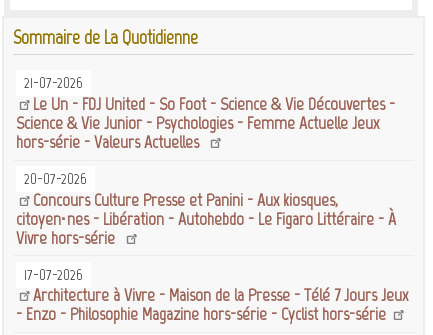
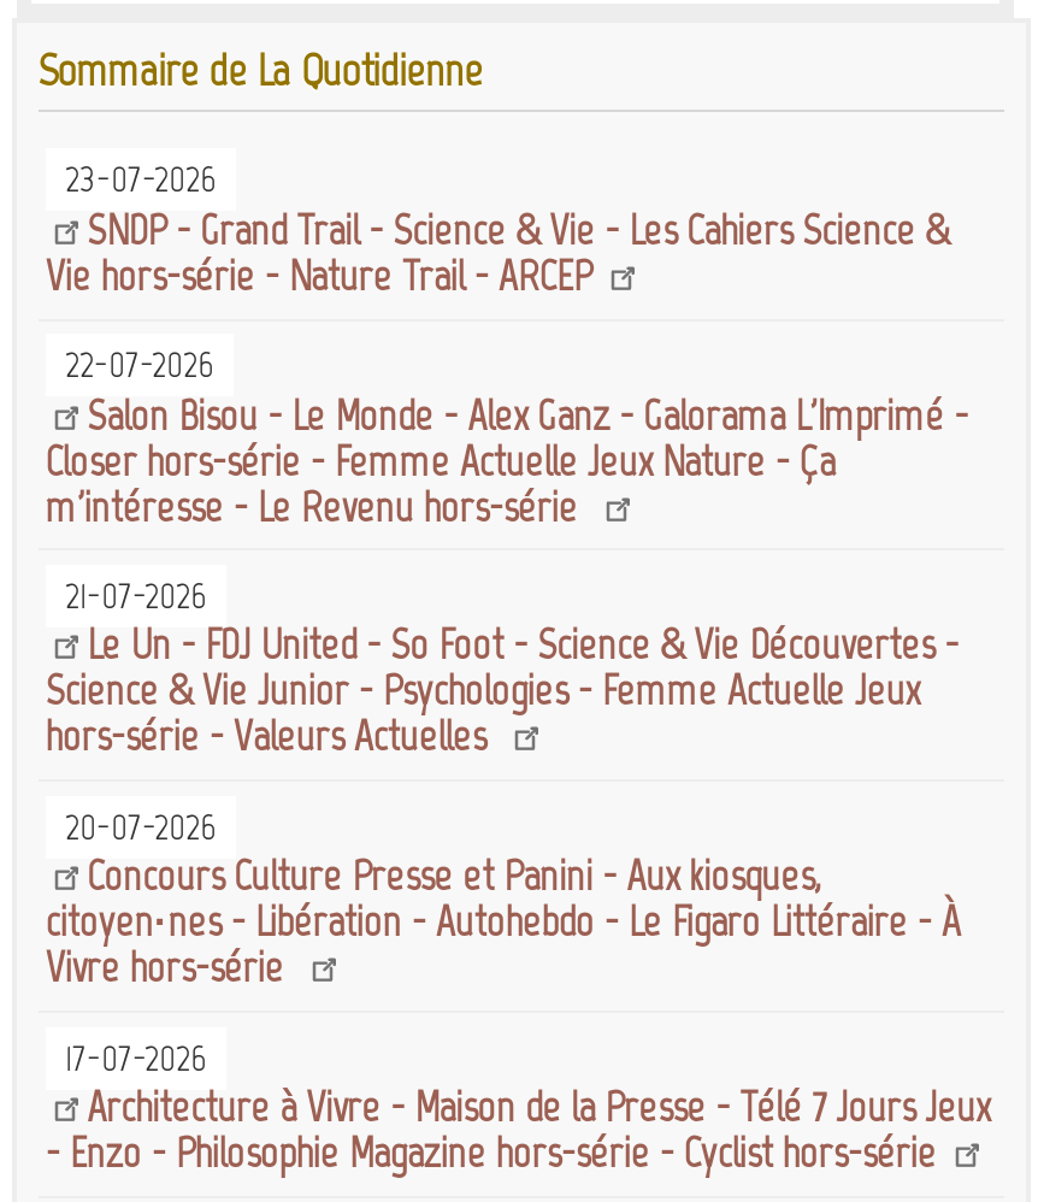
+ 23-07-2026
+ SNDP - Grand Trail - Science & Vie - Les Cahiers Science &
+ Vie hors-série - Nature Trail - ARCEP
+ 22-07-2026
+ Salon Bisou - Le Monde - Alex Ganz - Galorama L'Imprimé -
+ Closer hors-série - Femme Actuelle Jeux Nature - Ça
+ m'intéresse - Le Revenu hors-série
